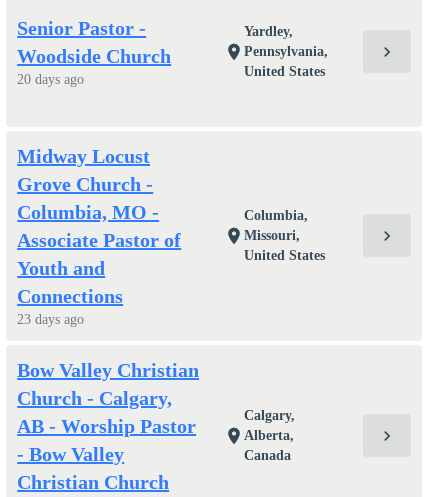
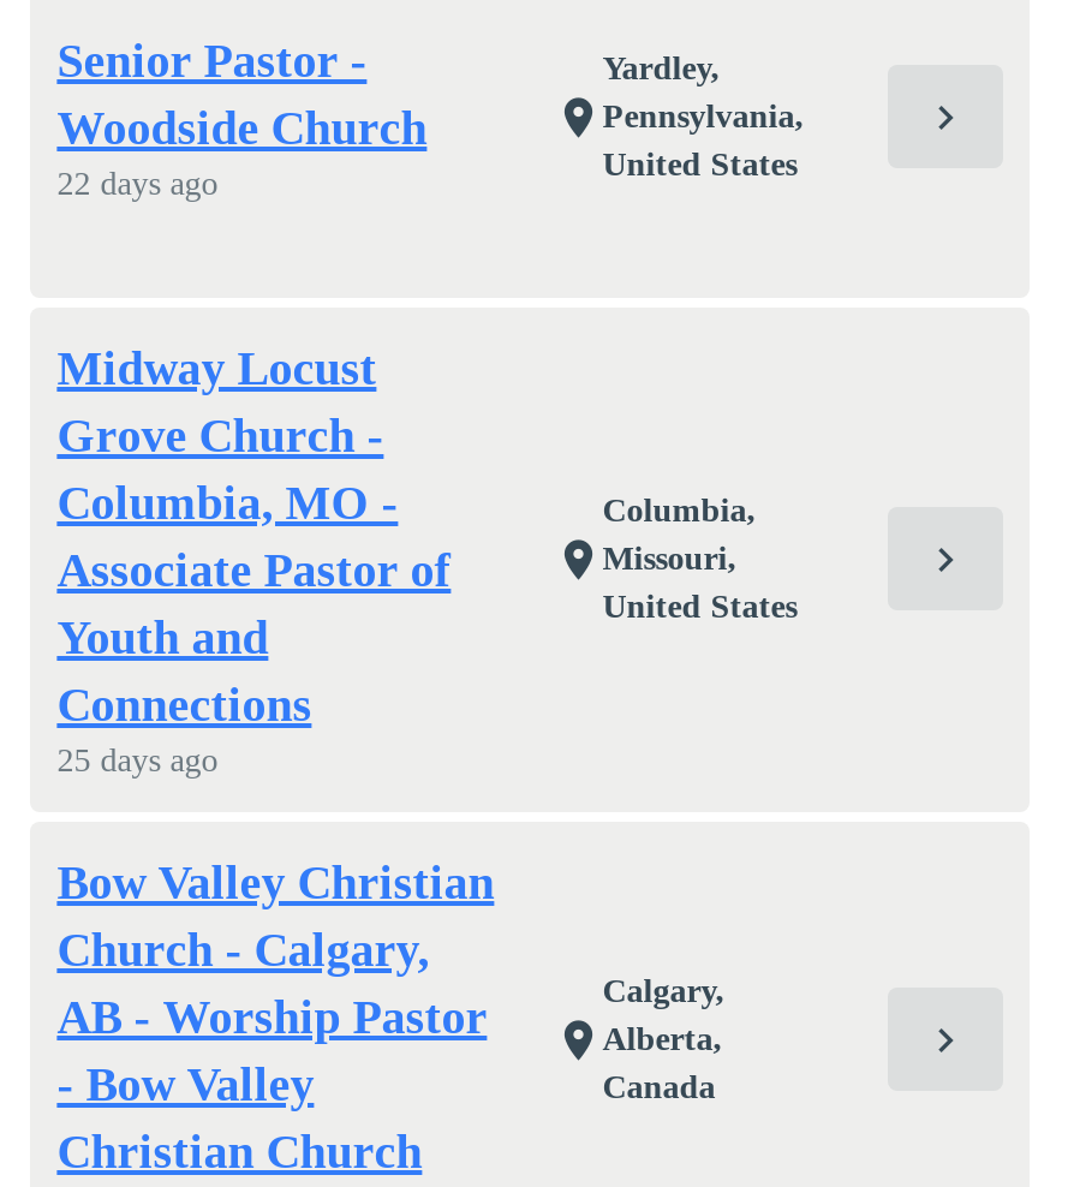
- 20 days ago
+ 22 days ago

- 23 days ago
+ 25 days ago
